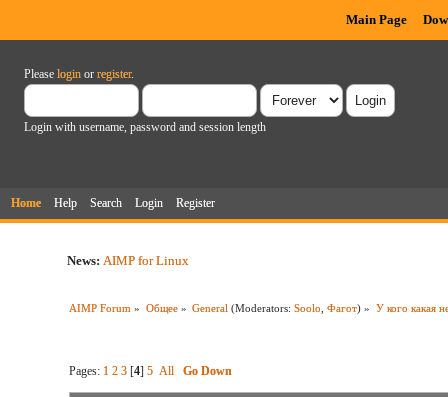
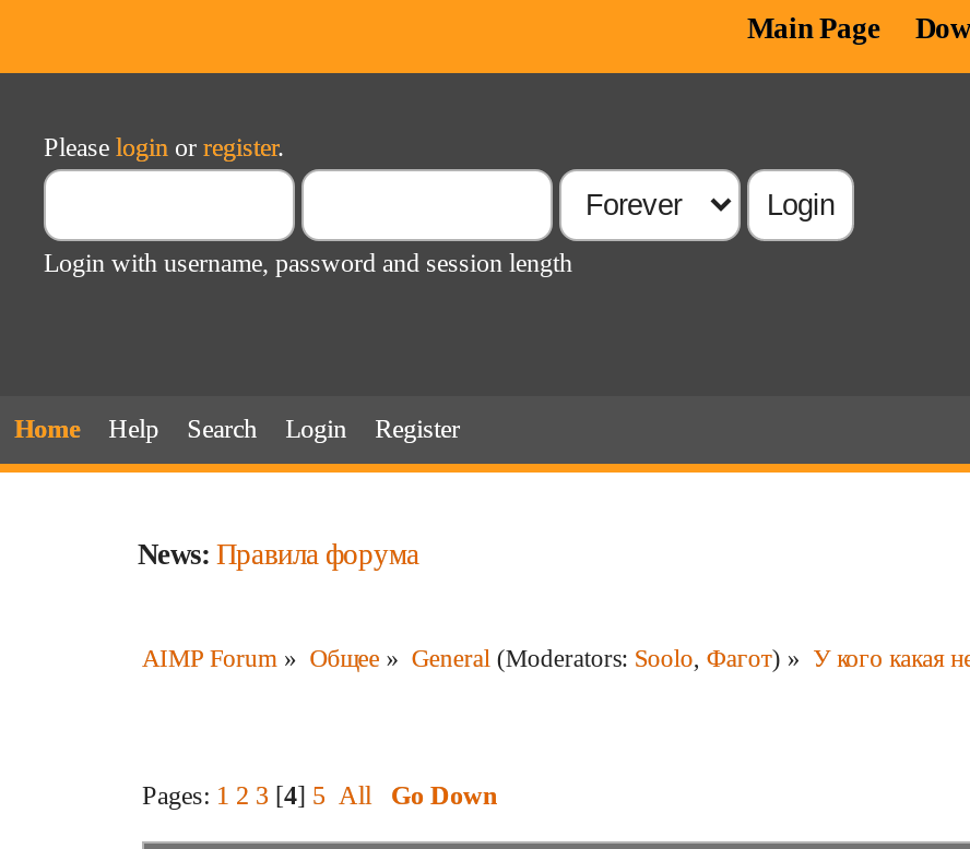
- News: AIMP for Linux
+ News: Правила форума
